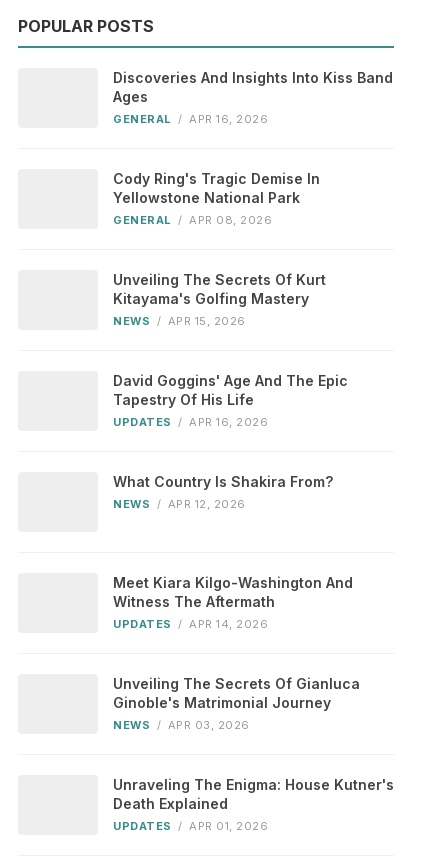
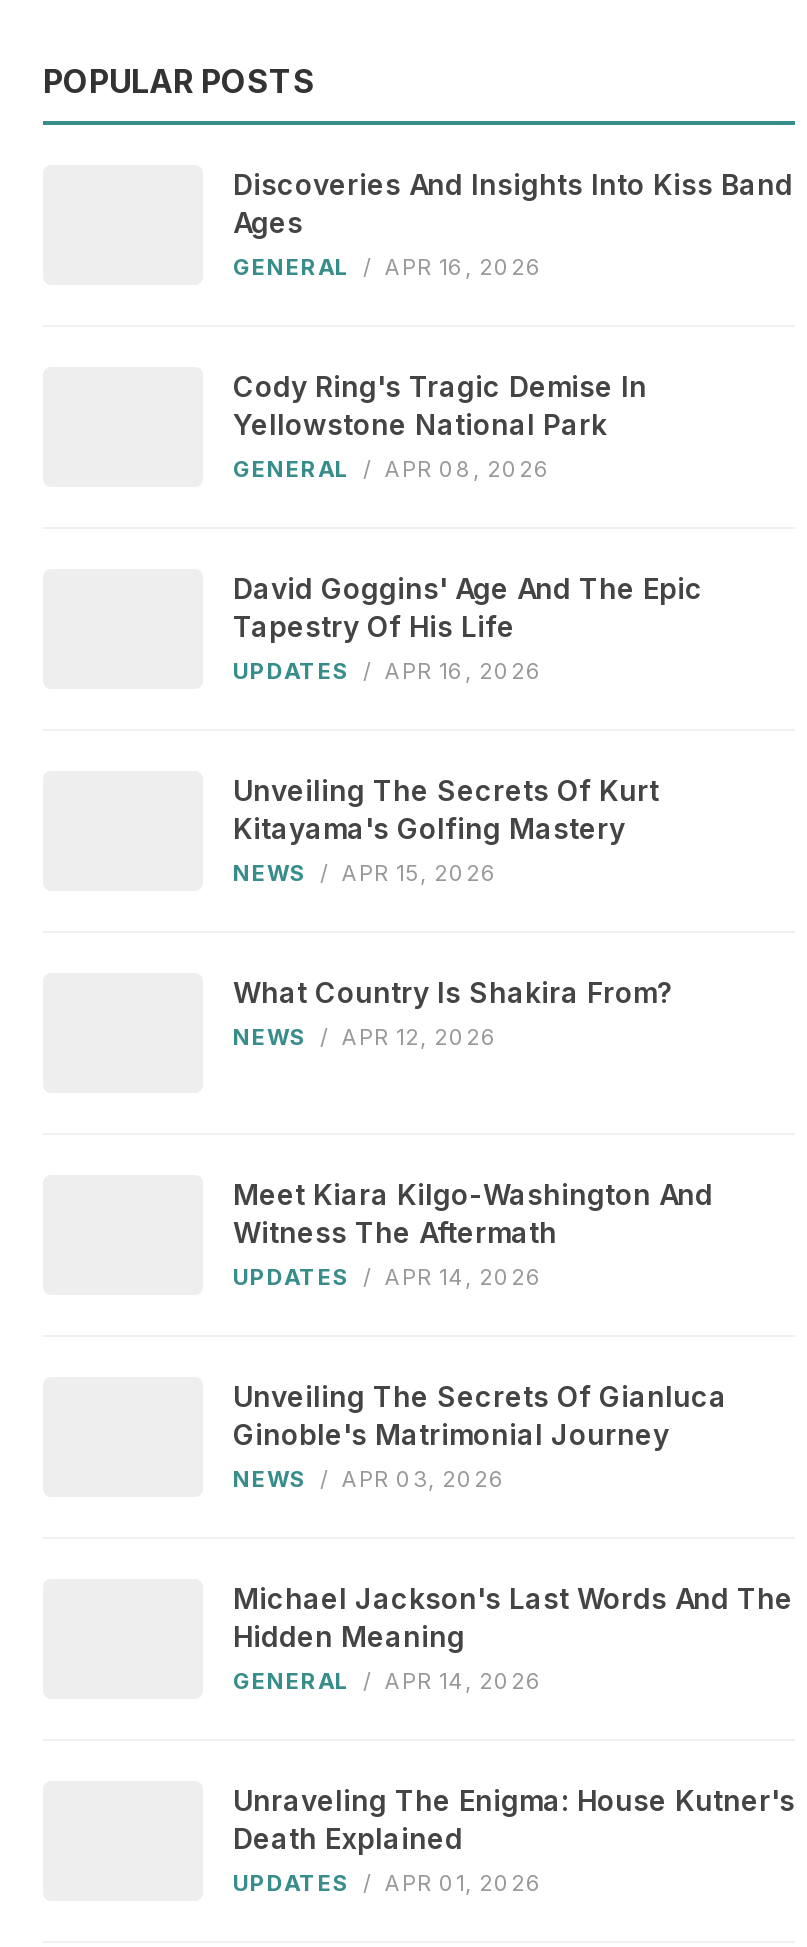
moved up: David Goggins' Age And The Epic | Tapestry Of His Life | UPDATES / APR 16, 2026

+ Michael Jackson's Last Words And The
+ Hidden Meaning
+ GENERAL / APR 14, 2026
